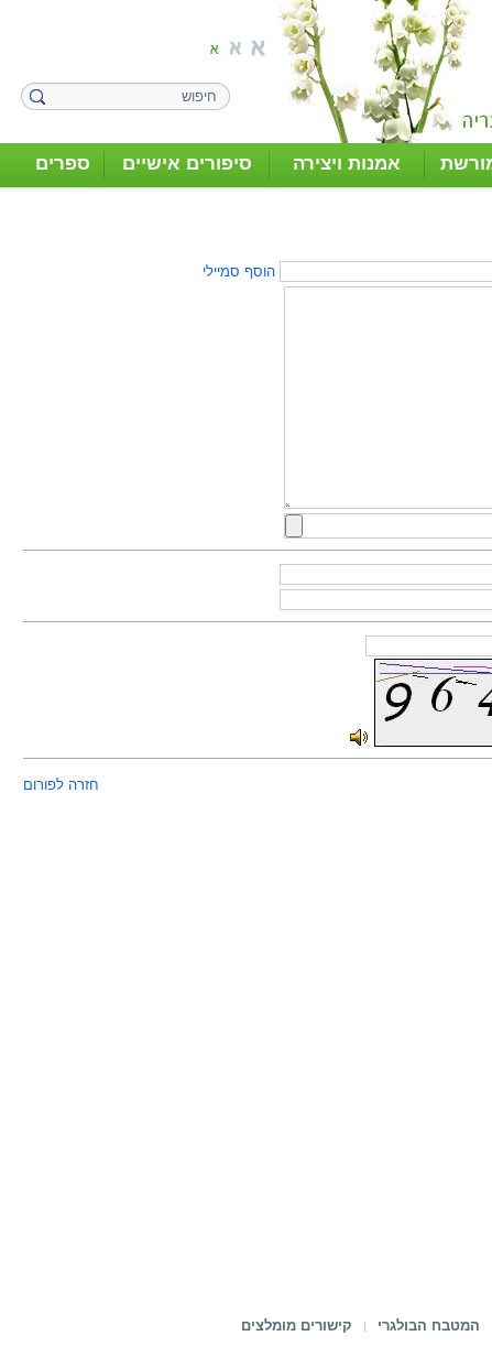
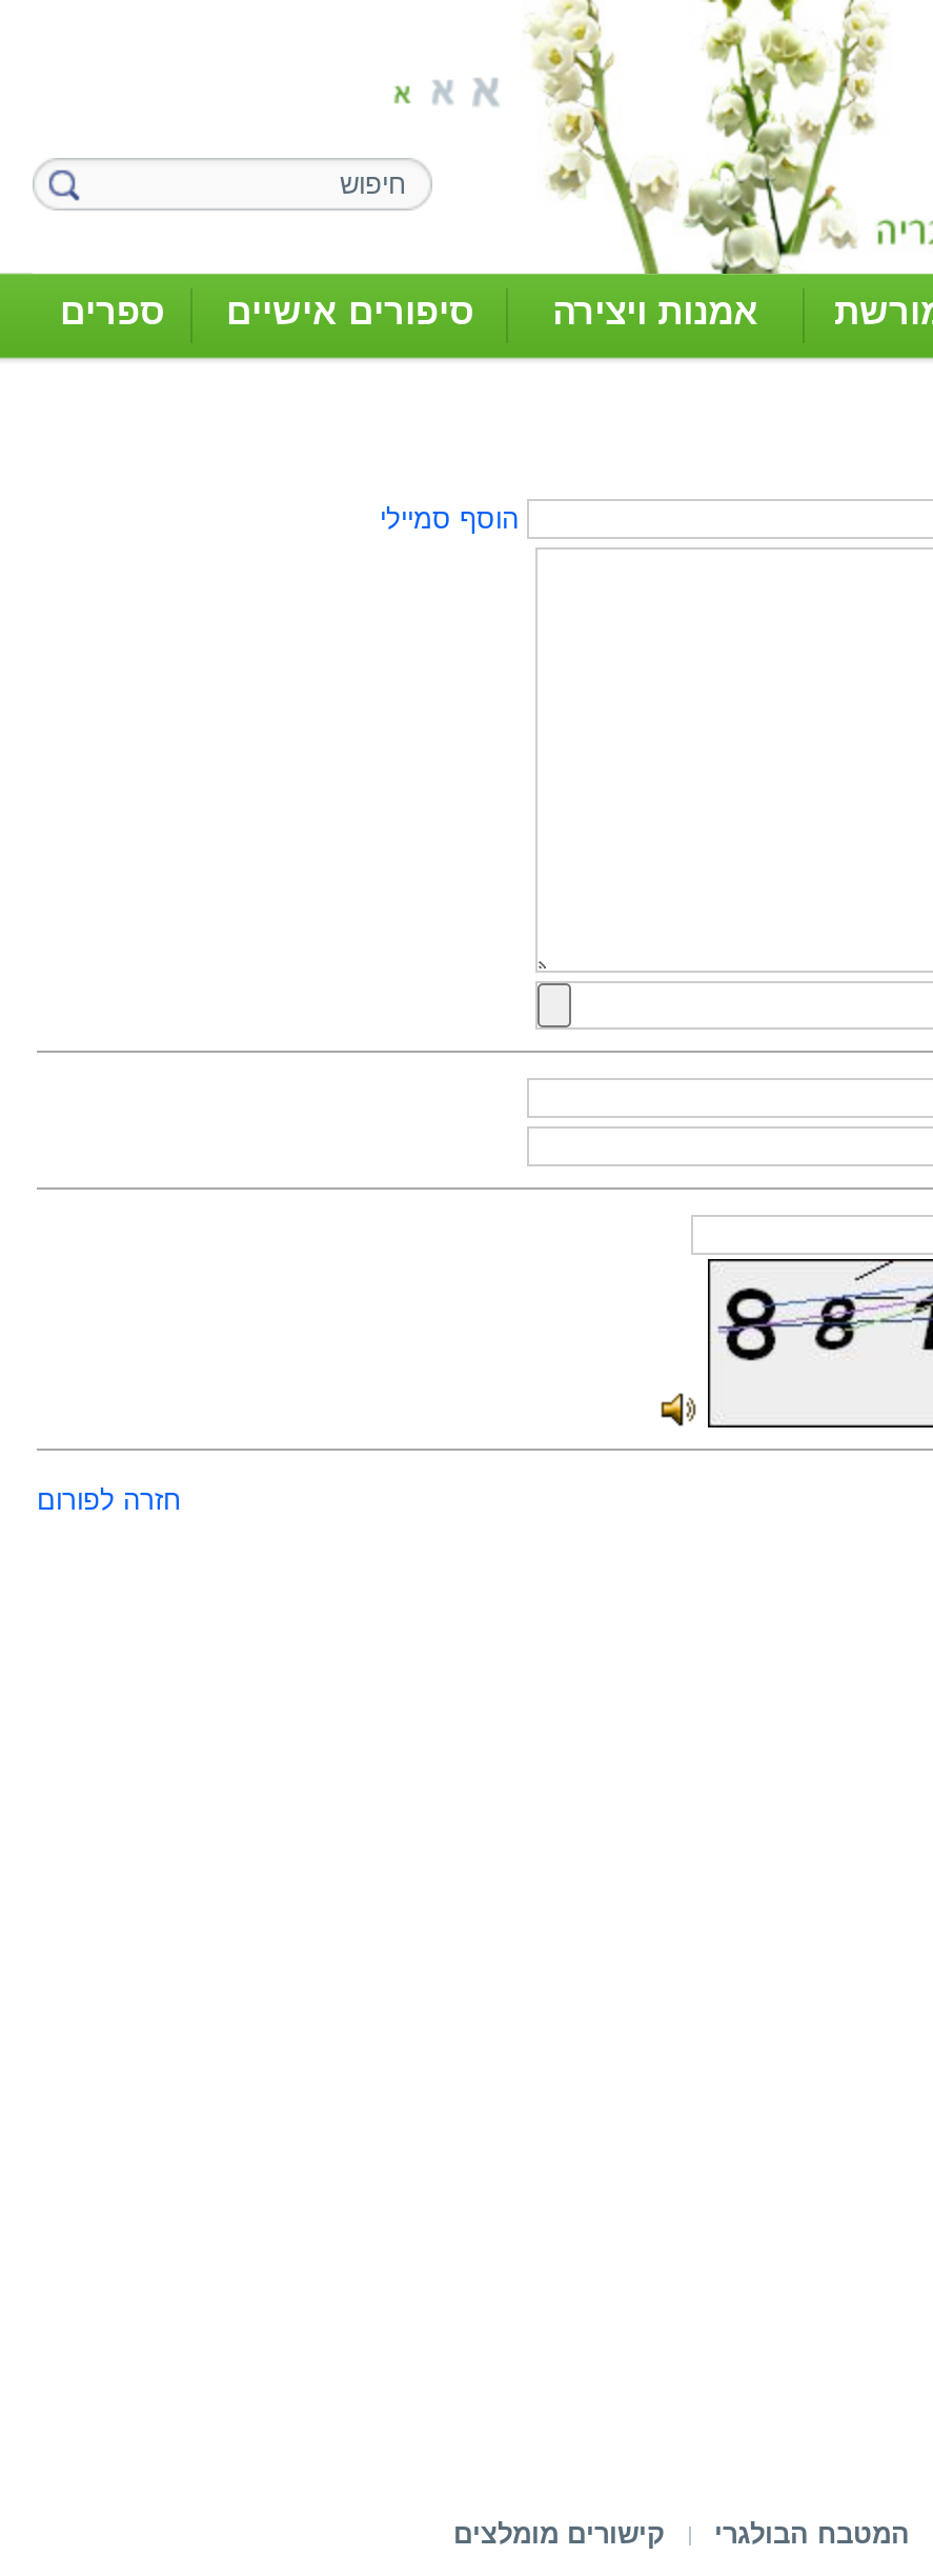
- [image]
+ [image]
